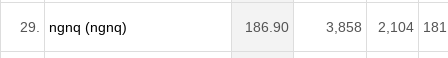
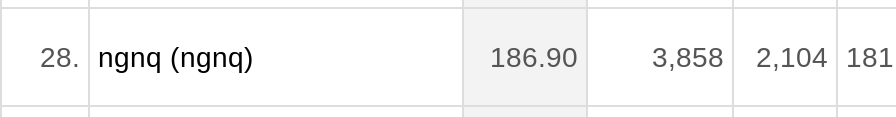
- 29. ngnq (ngnq)
+ 28. ngnq (ngnq)
